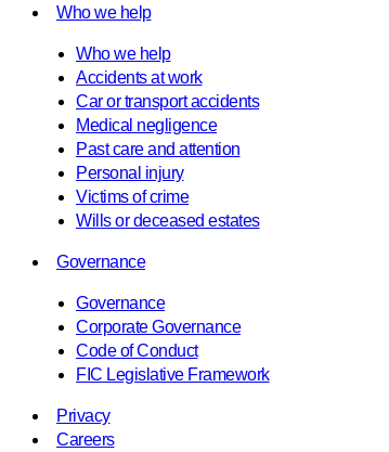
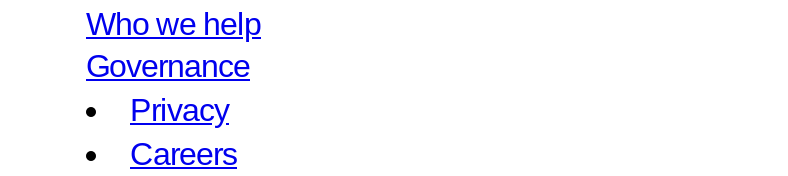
- Who we help
- Accidents at work
- Car or transport accidents
- Medical negligence
- Past care and attention
- Personal injury
- Victims of crime
- Wills or deceased estates

- Governance
- Corporate Governance
- Code of Conduct
- FIC Legislative Framework
